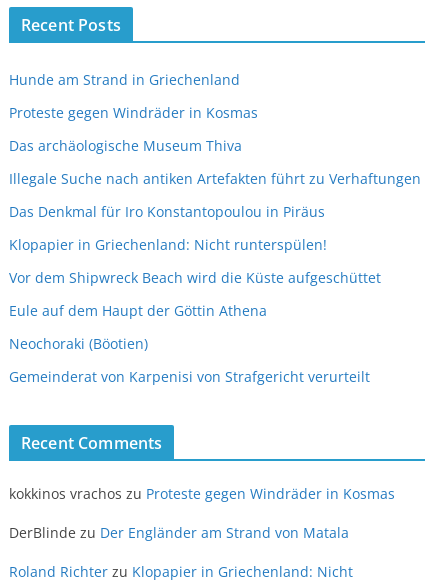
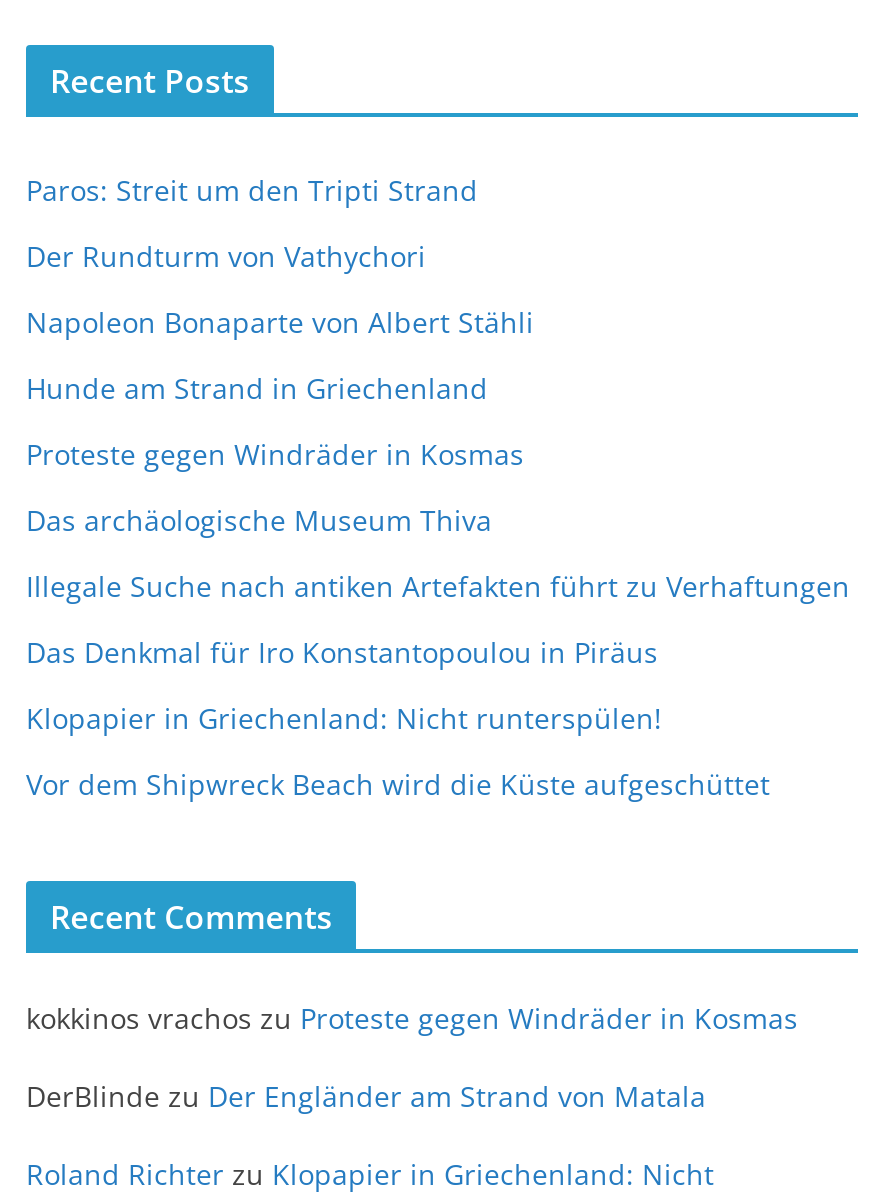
+ Paros: Streit um den Tripti Strand
+ Der Rundturm von Vathychori
+ Napoleon Bonaparte von Albert Stähli

moved down: Hunde am Strand in Griechenland | Proteste gegen Windräder in Kosmas | Das archäologische Museum Thiva | Illegale Suche nach antiken Artefakten führt zu Verhaftungen | Das Denkmal für Iro Konstantopoulou in Piräus | Klopapier in Griechenland: Nicht runterspülen! | Vor dem Shipwreck Beach wird die Küste aufgeschüttet

- Eule auf dem Haupt der Göttin Athena
- Neochoraki (Böotien)
- Gemeinderat von Karpenisi von Strafgericht verurteilt
